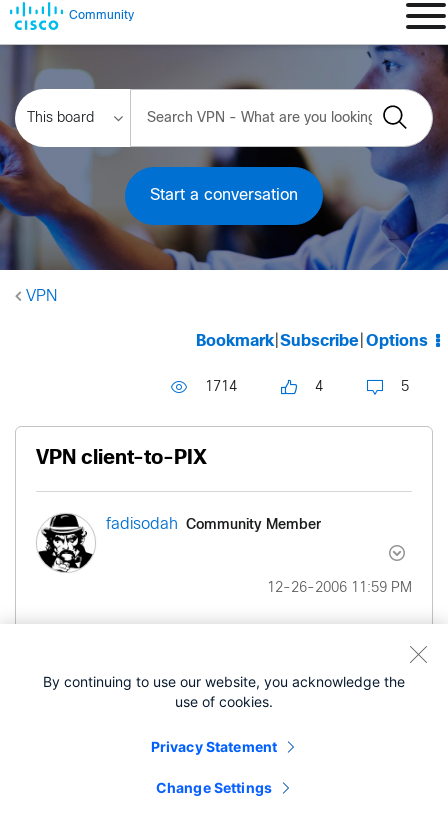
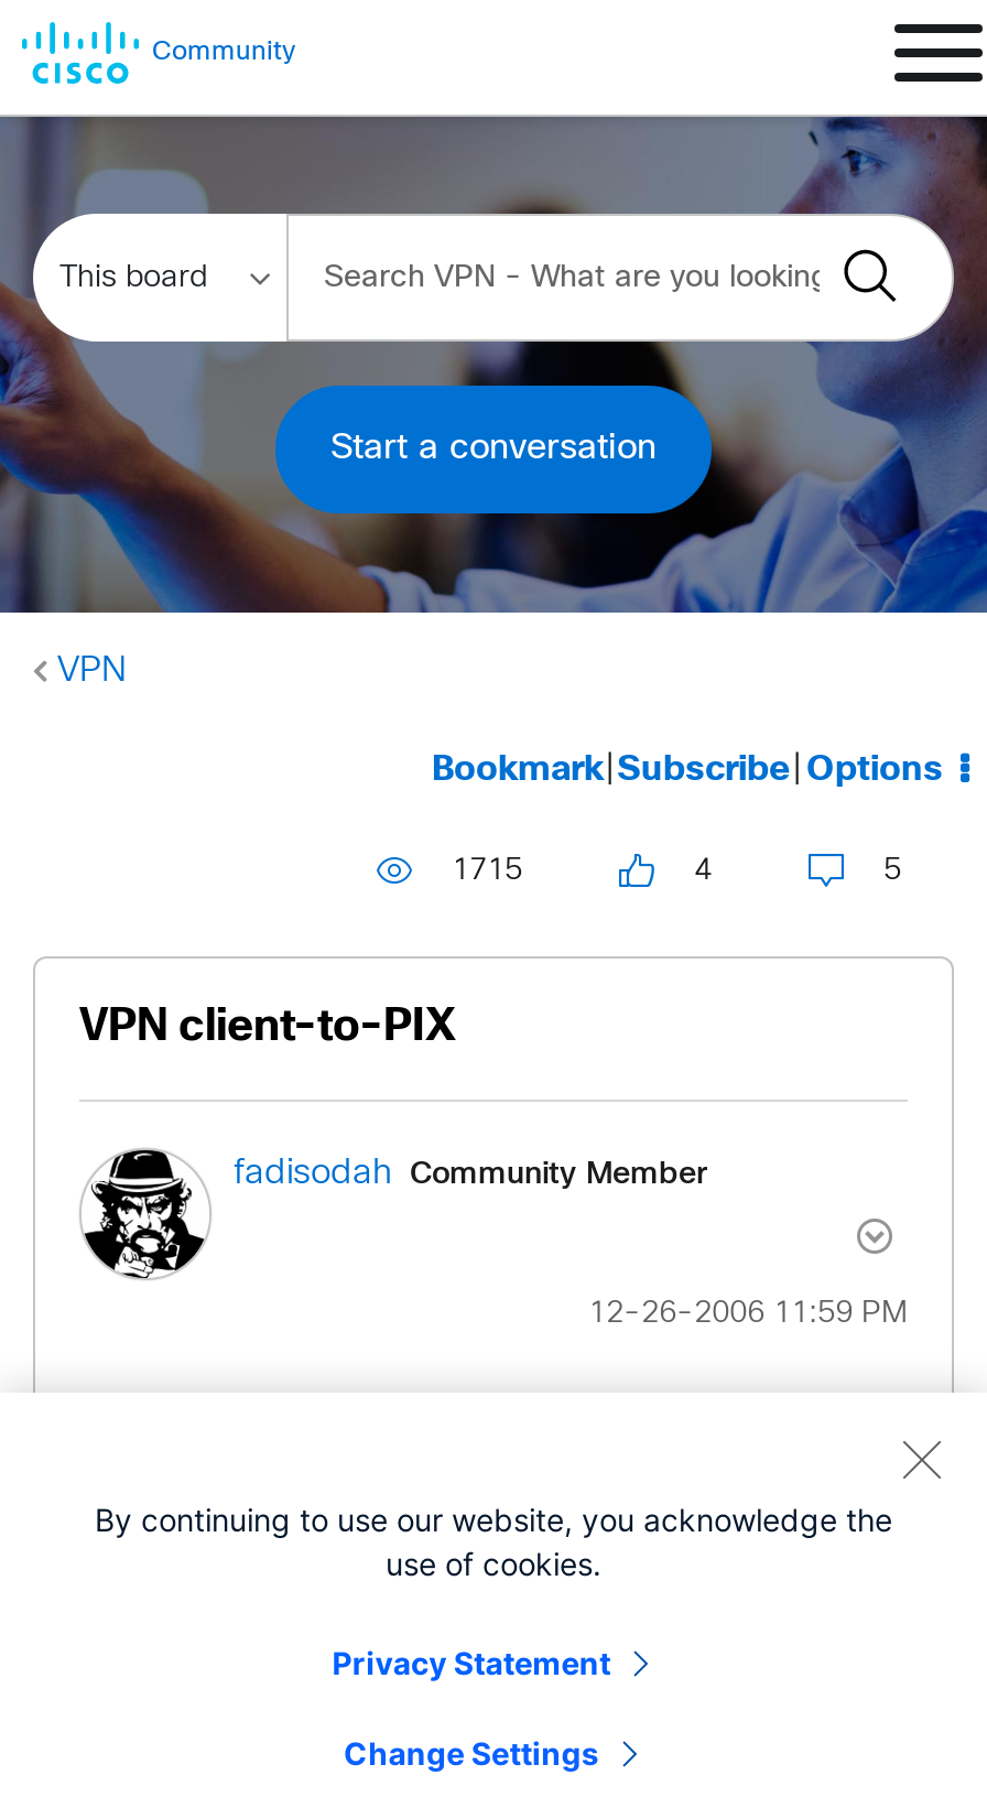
- 1714
+ 1715
